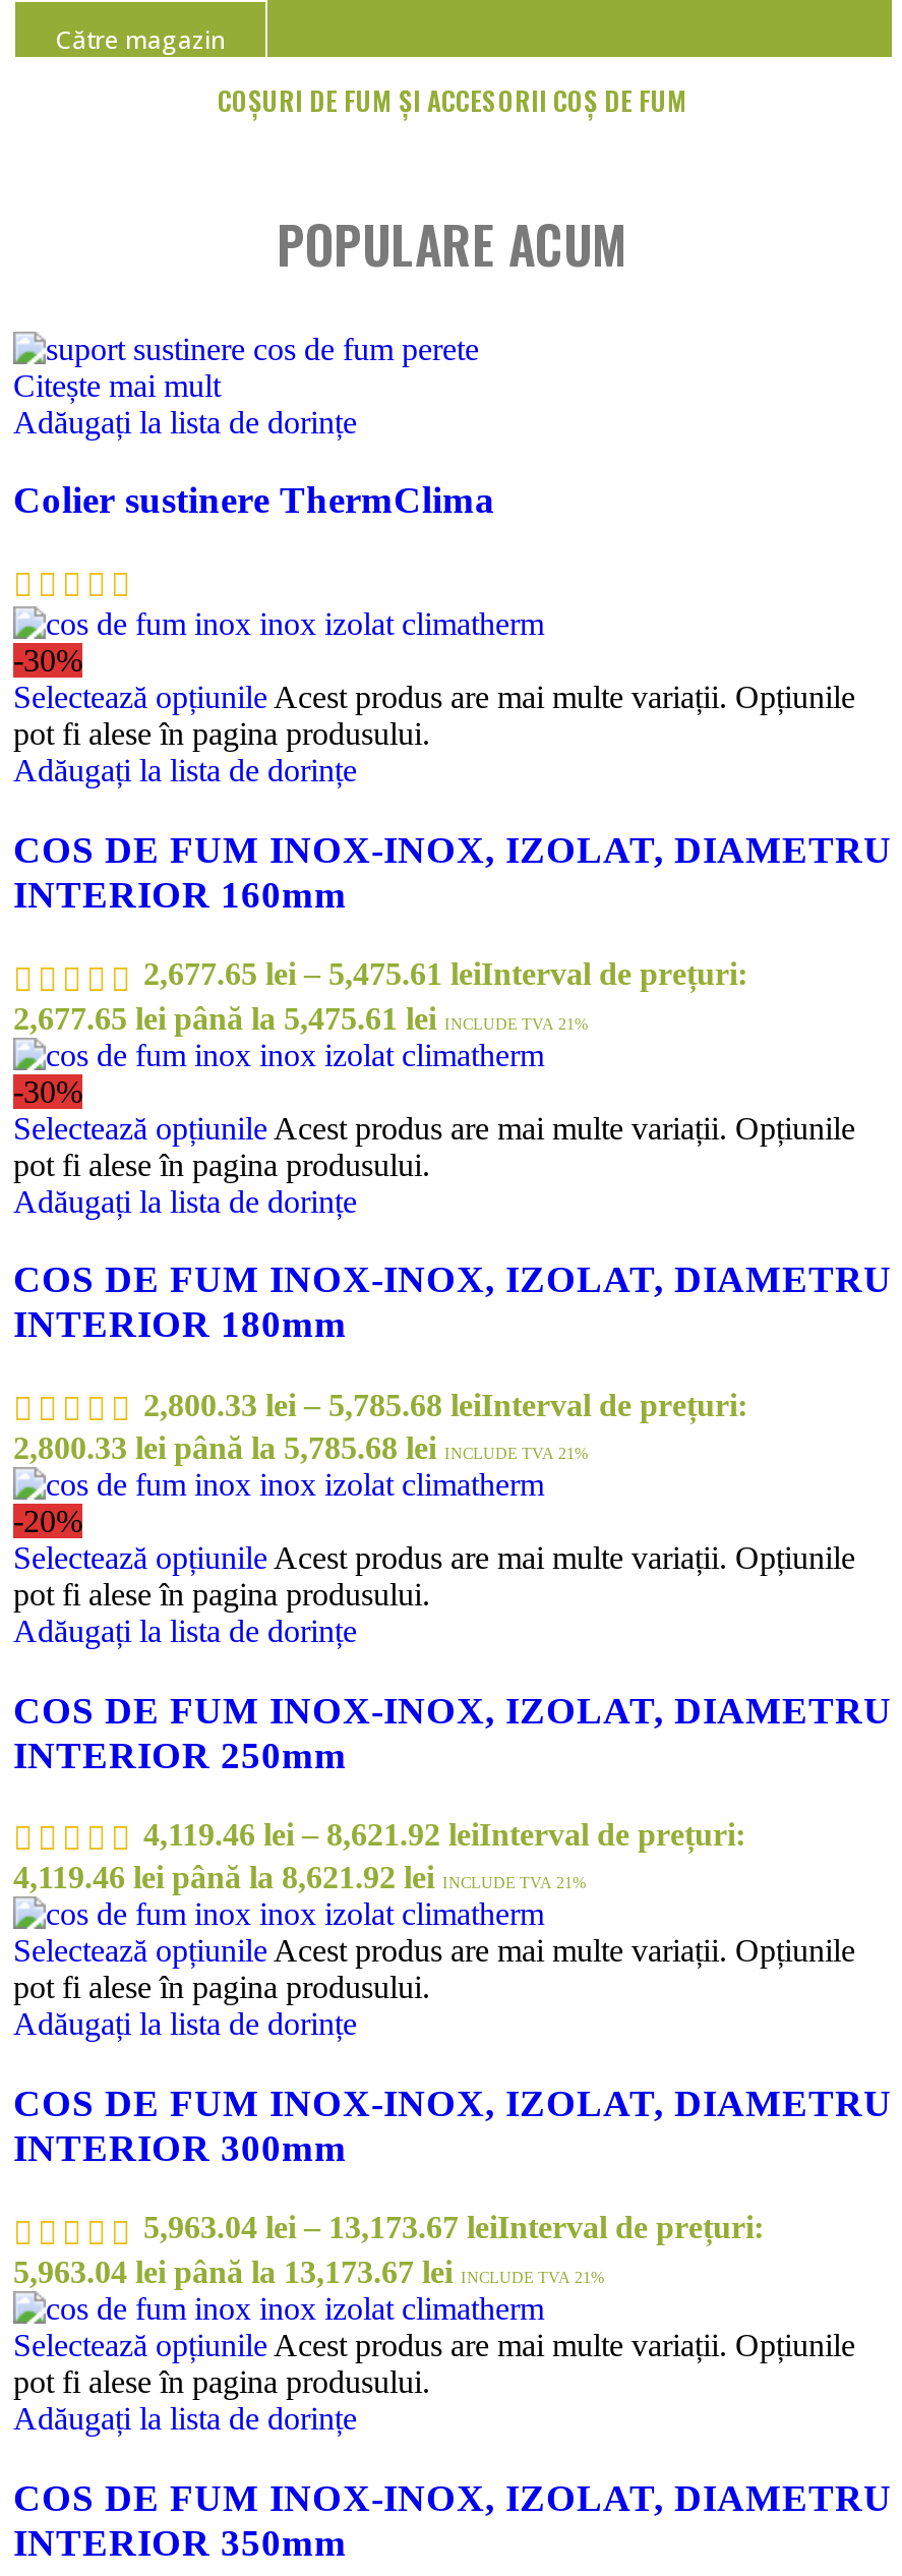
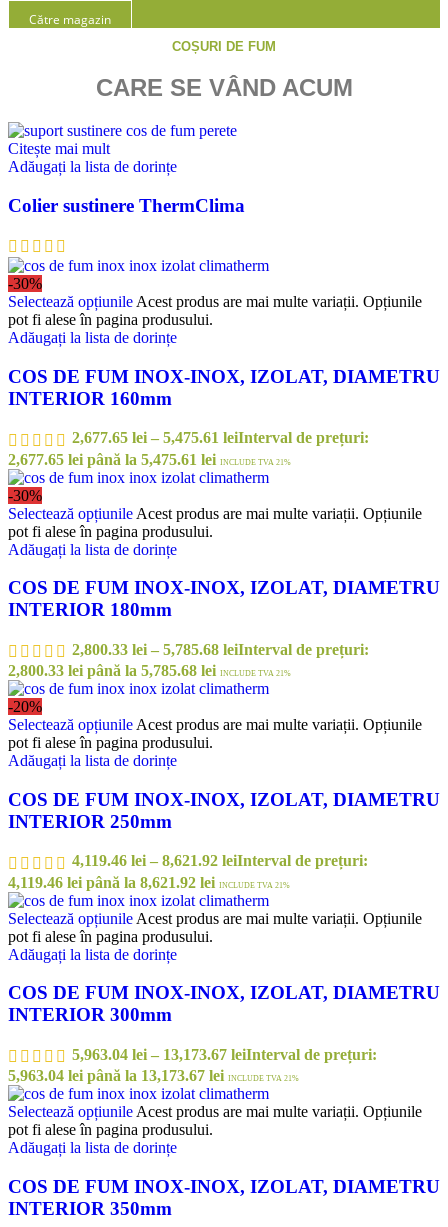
- COȘURI DE FUM ȘI ACCESORII COȘ DE FUM
+ COȘURI DE FUM

- POPULARE ACUM
+ CARE SE VÂND ACUM
